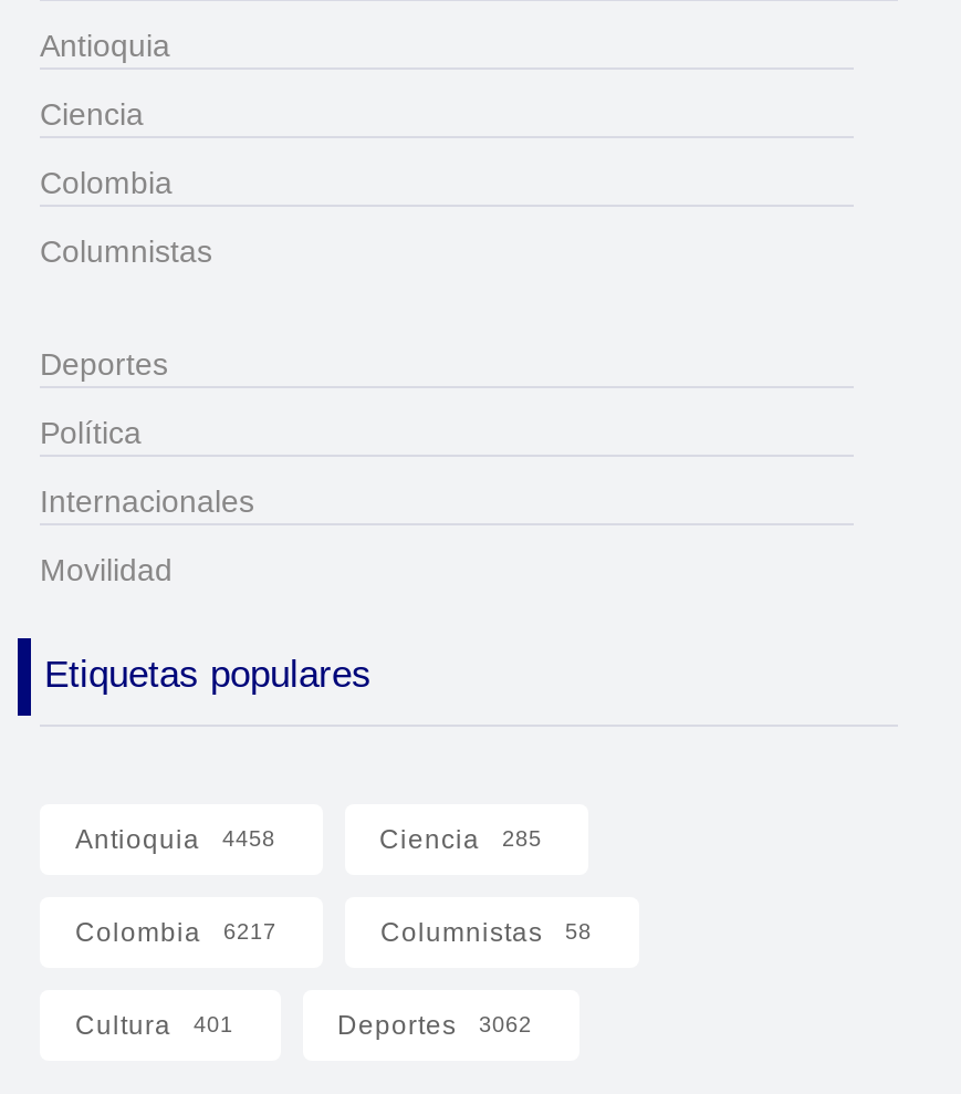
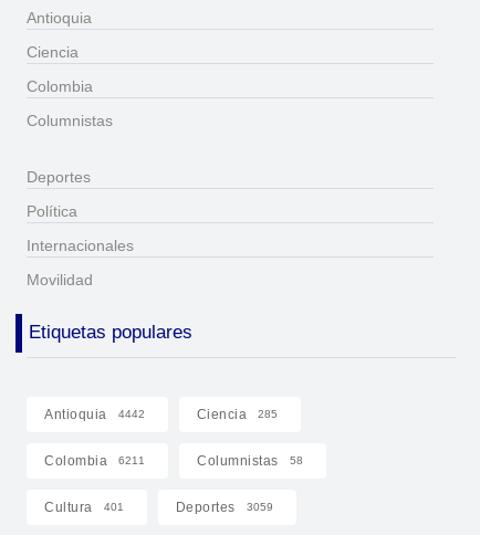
- Antioquia 4458
+ Antioquia 4442

- Colombia 6217
+ Colombia 6211

- Deportes 3062
+ Deportes 3059
